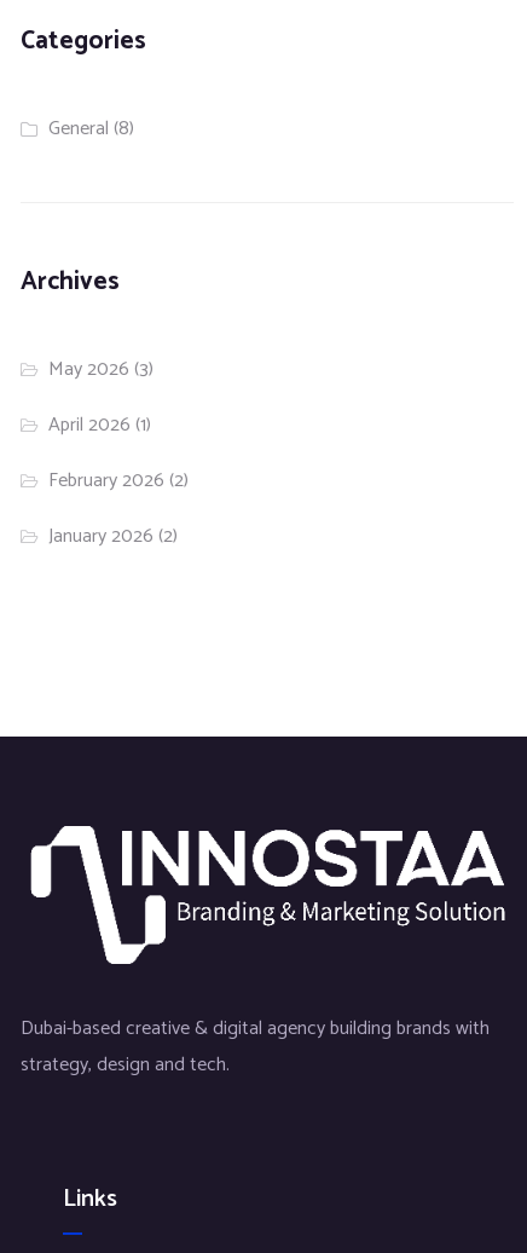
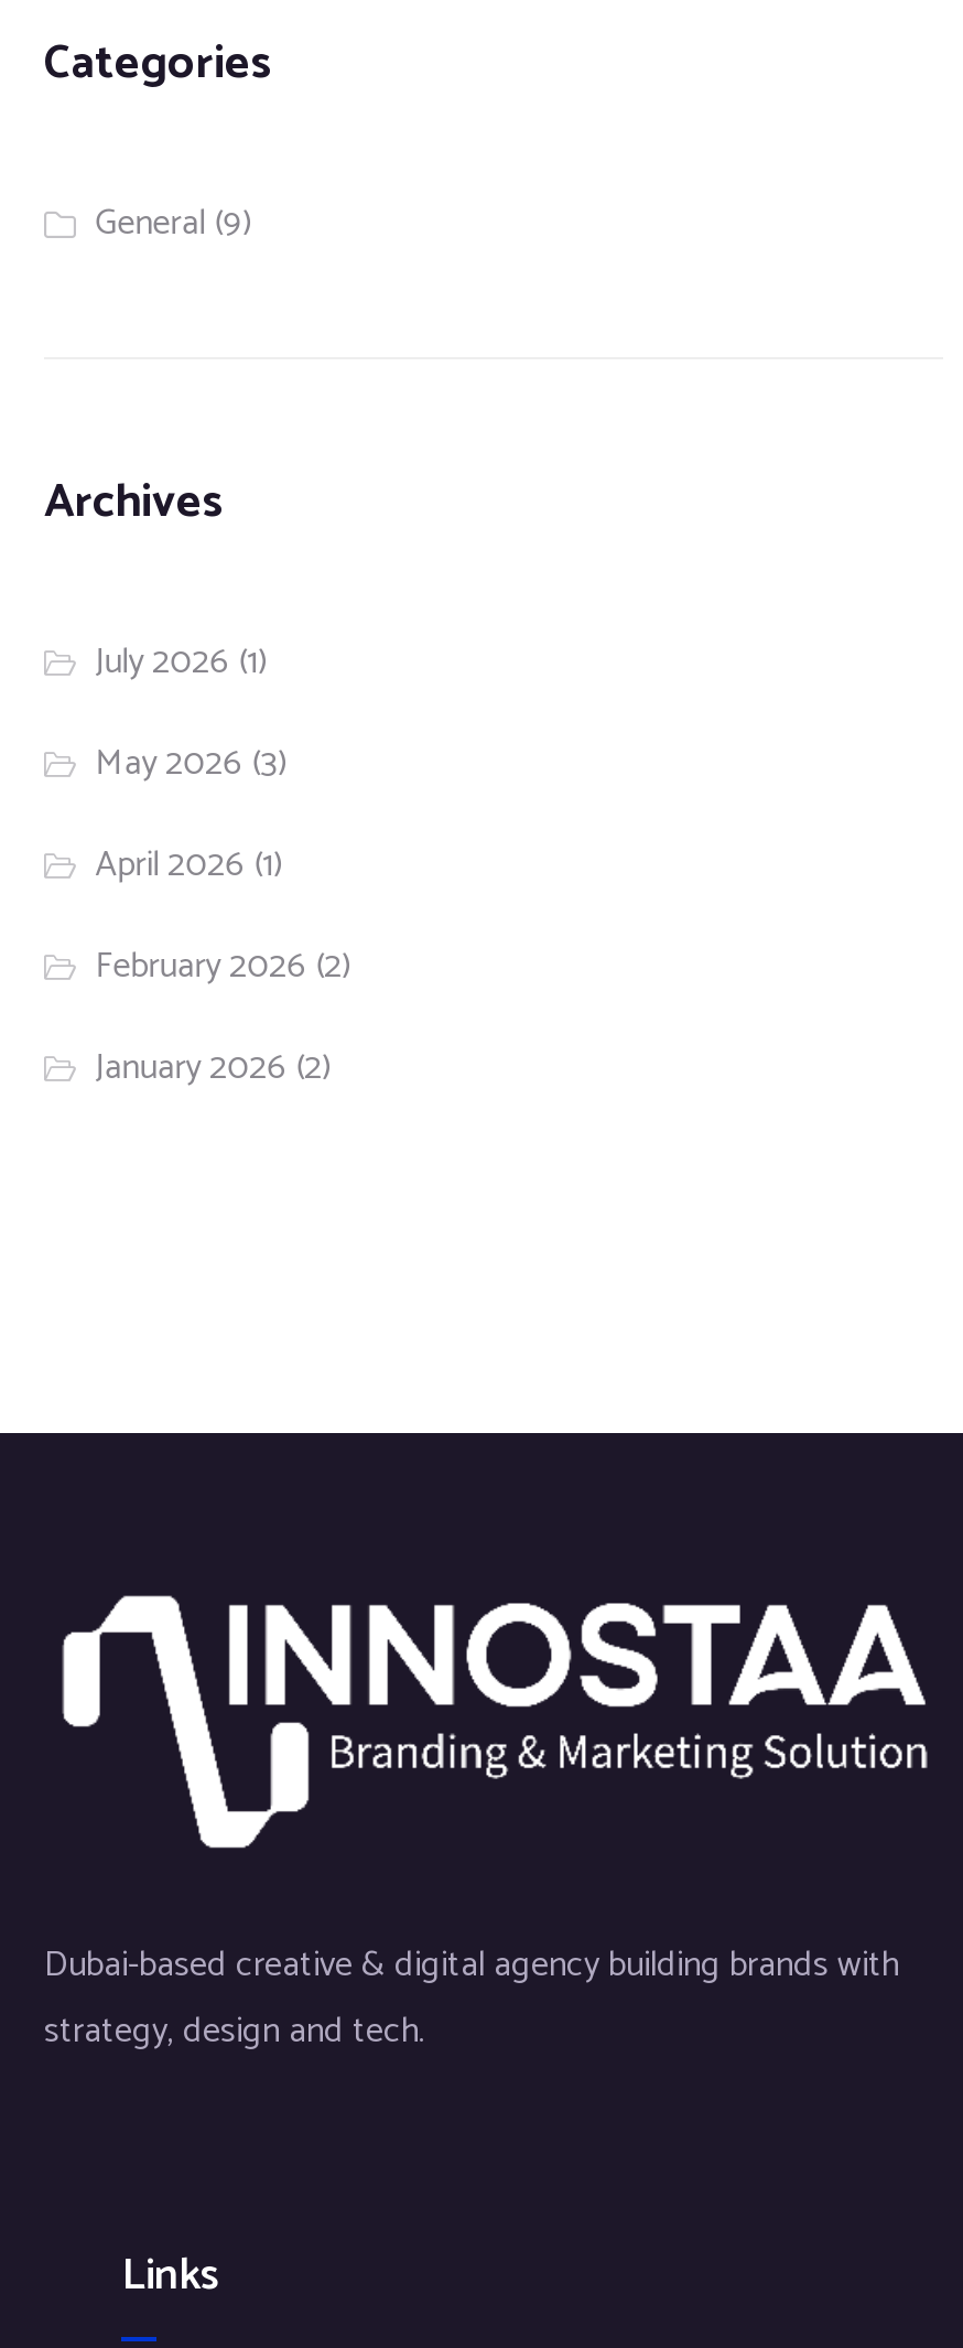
- General (8)
+ General (9)

+ July 2026 (1)
